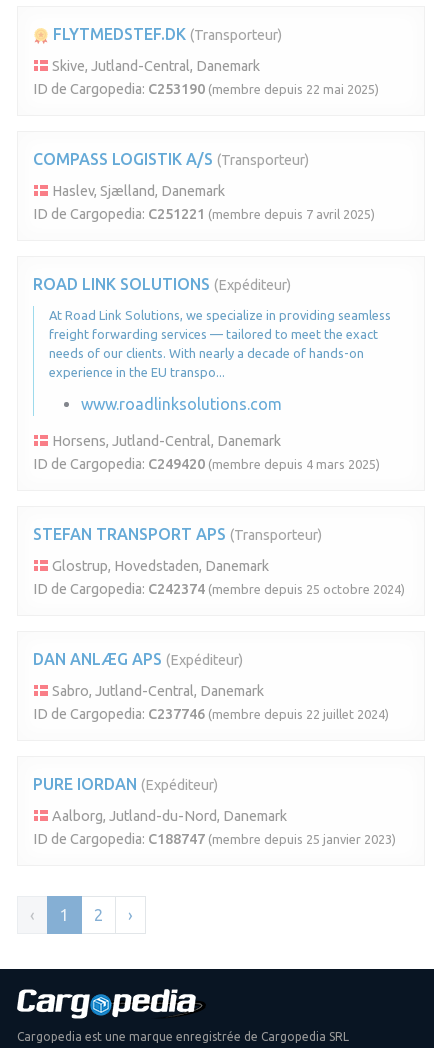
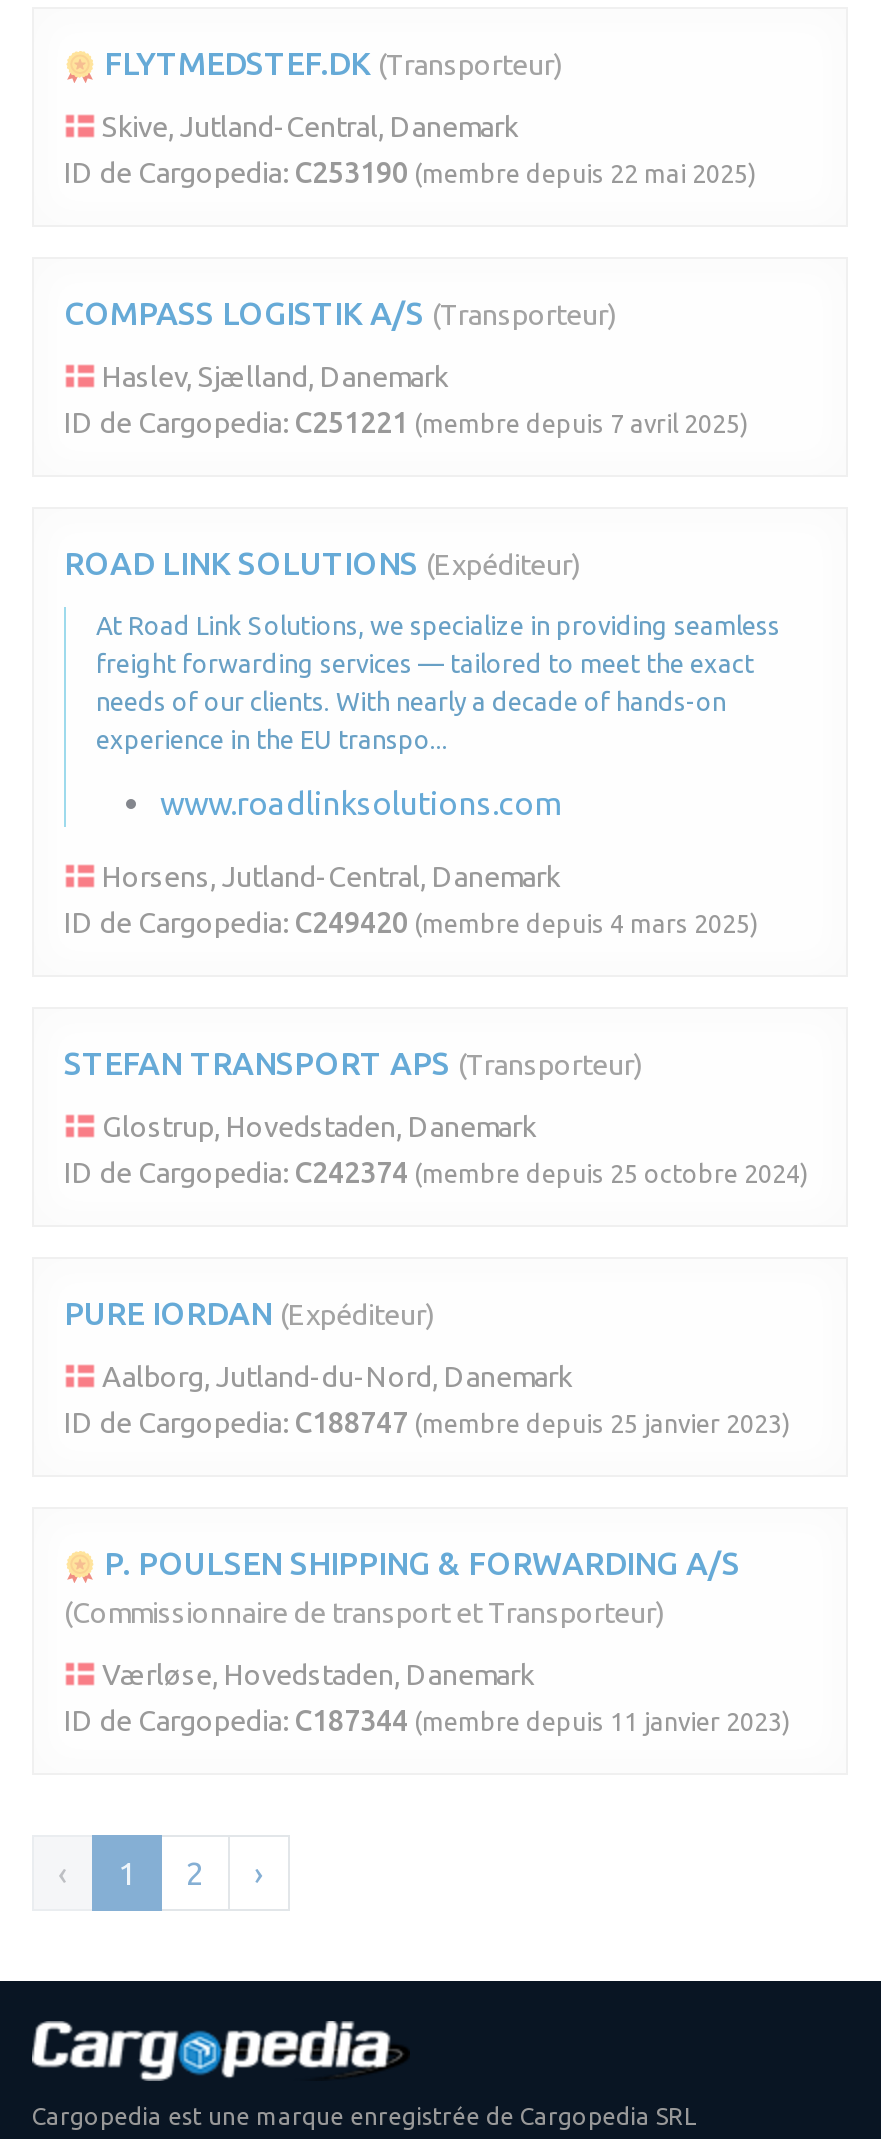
- DAN ANLÆG APS (Expéditeur)
- Sabro, Jutland-Central, Danemark
- ID de Cargopedia: C237746 (membre depuis 22 juillet 2024)

moved up: PURE IORDAN (Expéditeur) | Aalborg, Jutland-du-Nord, Danemark | ID de Cargopedia: C188747 (membre depuis 25 janvier 2023)

+ P. POULSEN SHIPPING & FORWARDING A/S
+ (Commissionnaire de transport et Transporteur)
+ Værløse, Hovedstaden, Danemark
+ ID de Cargopedia: C187344 (membre depuis 11 janvier 2023)
